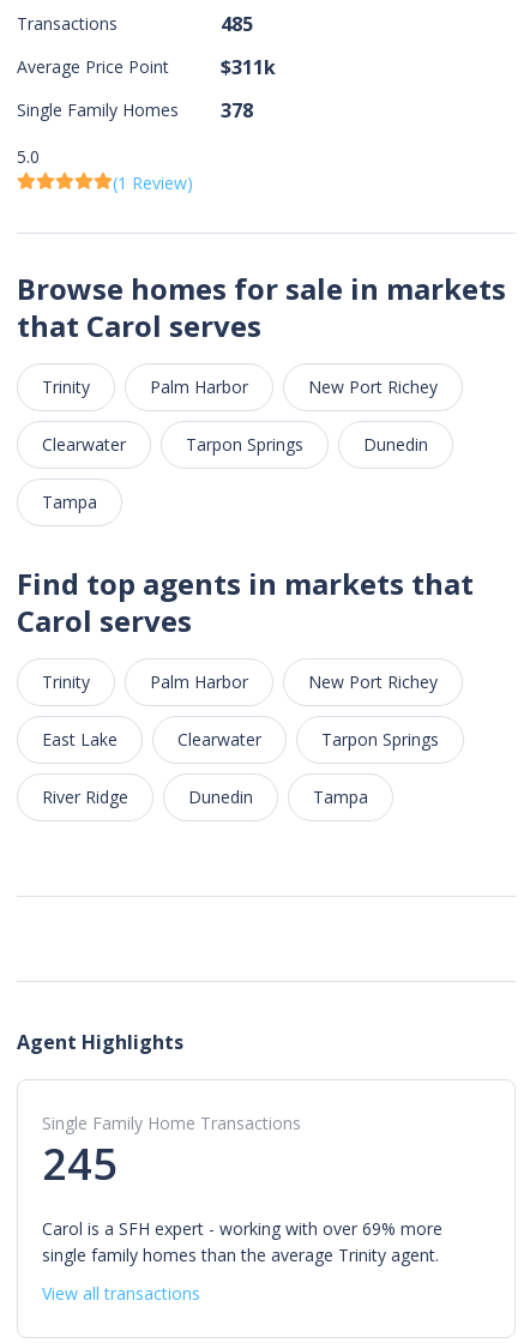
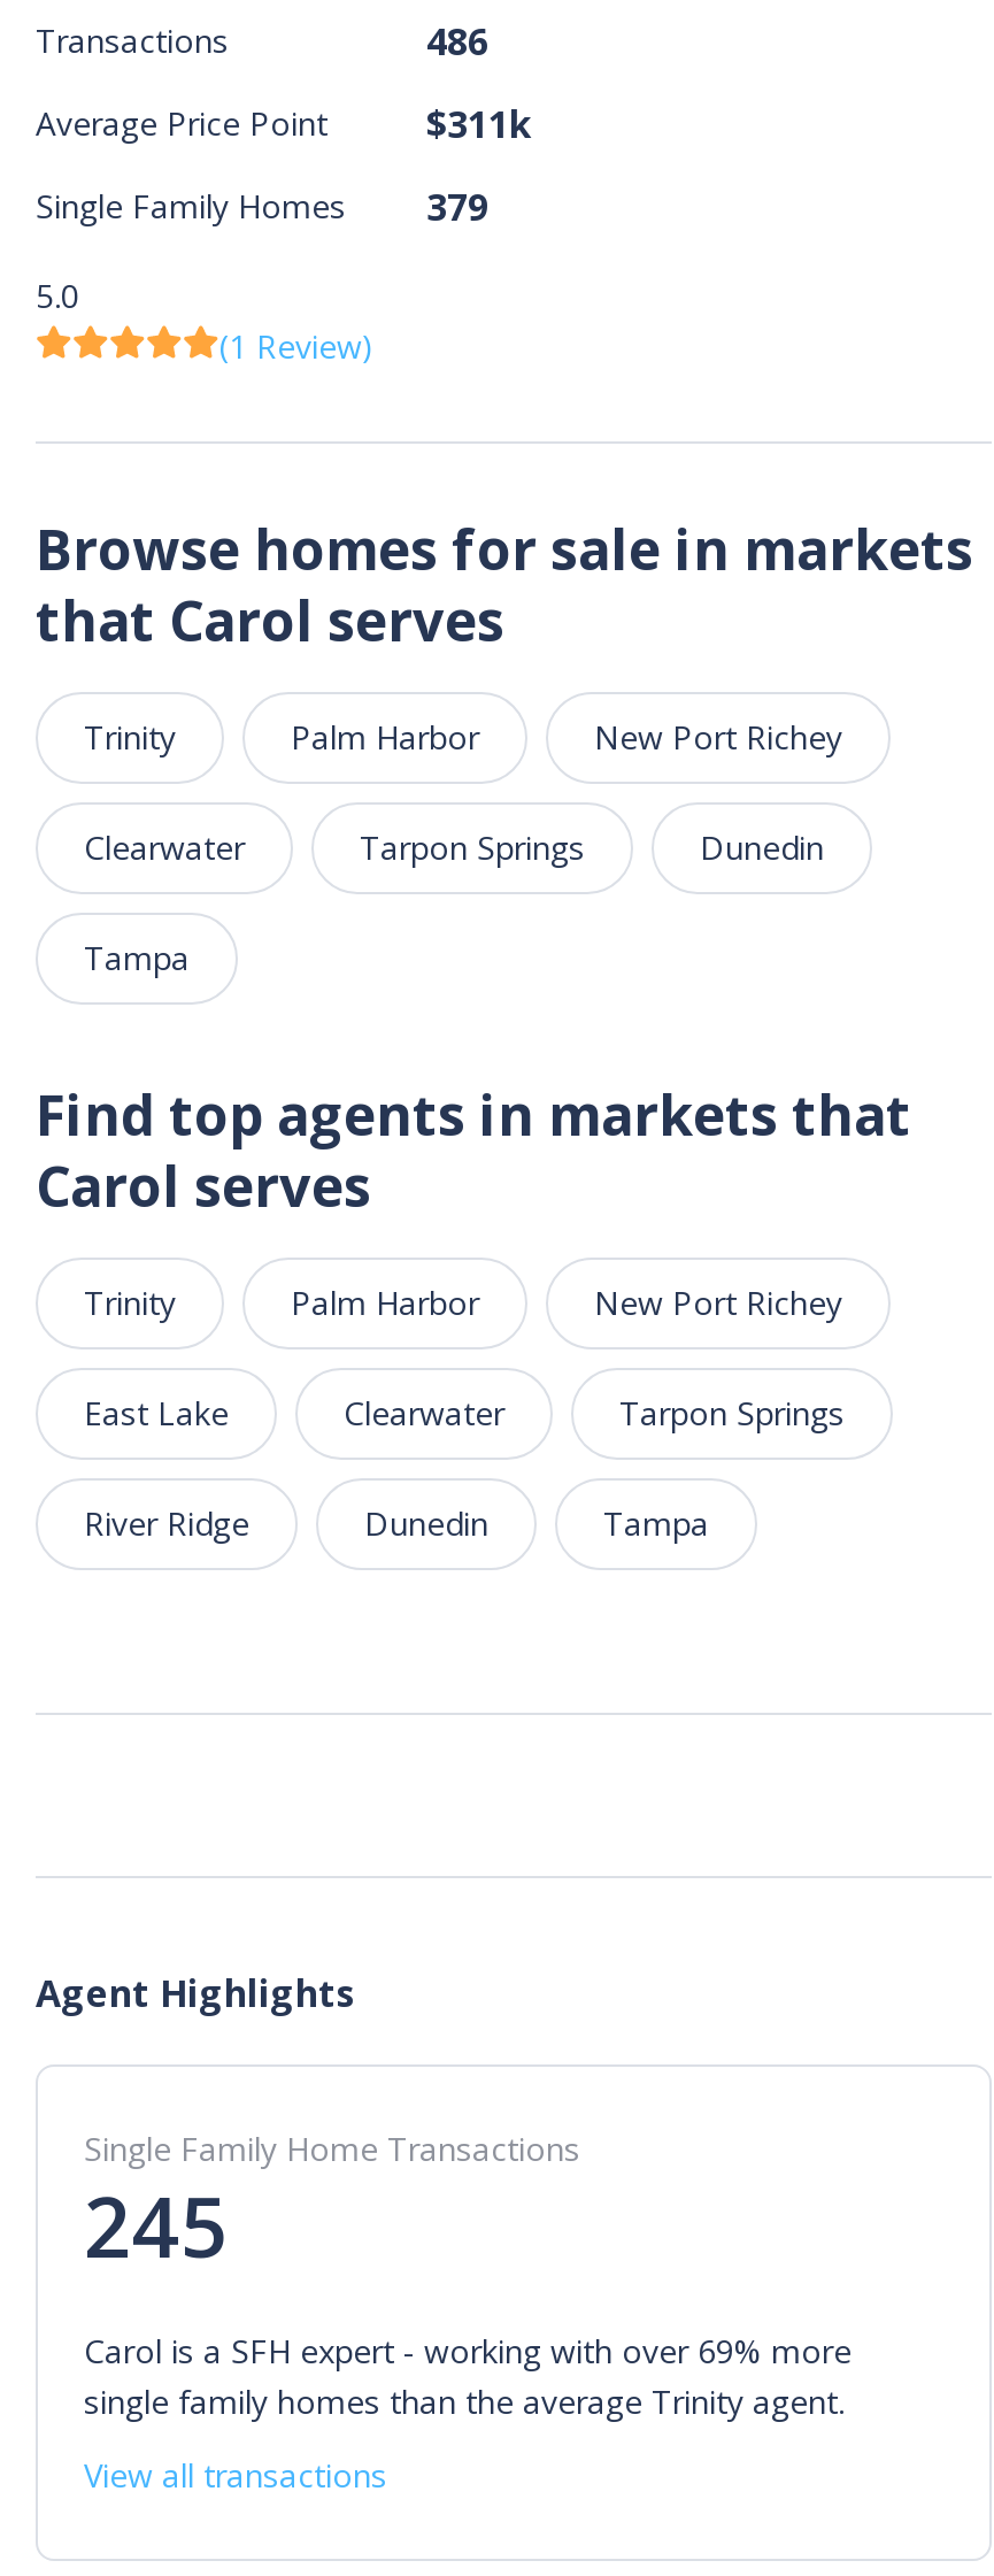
- 485
+ 486

- Single Family Homes 378
+ Single Family Homes 379
